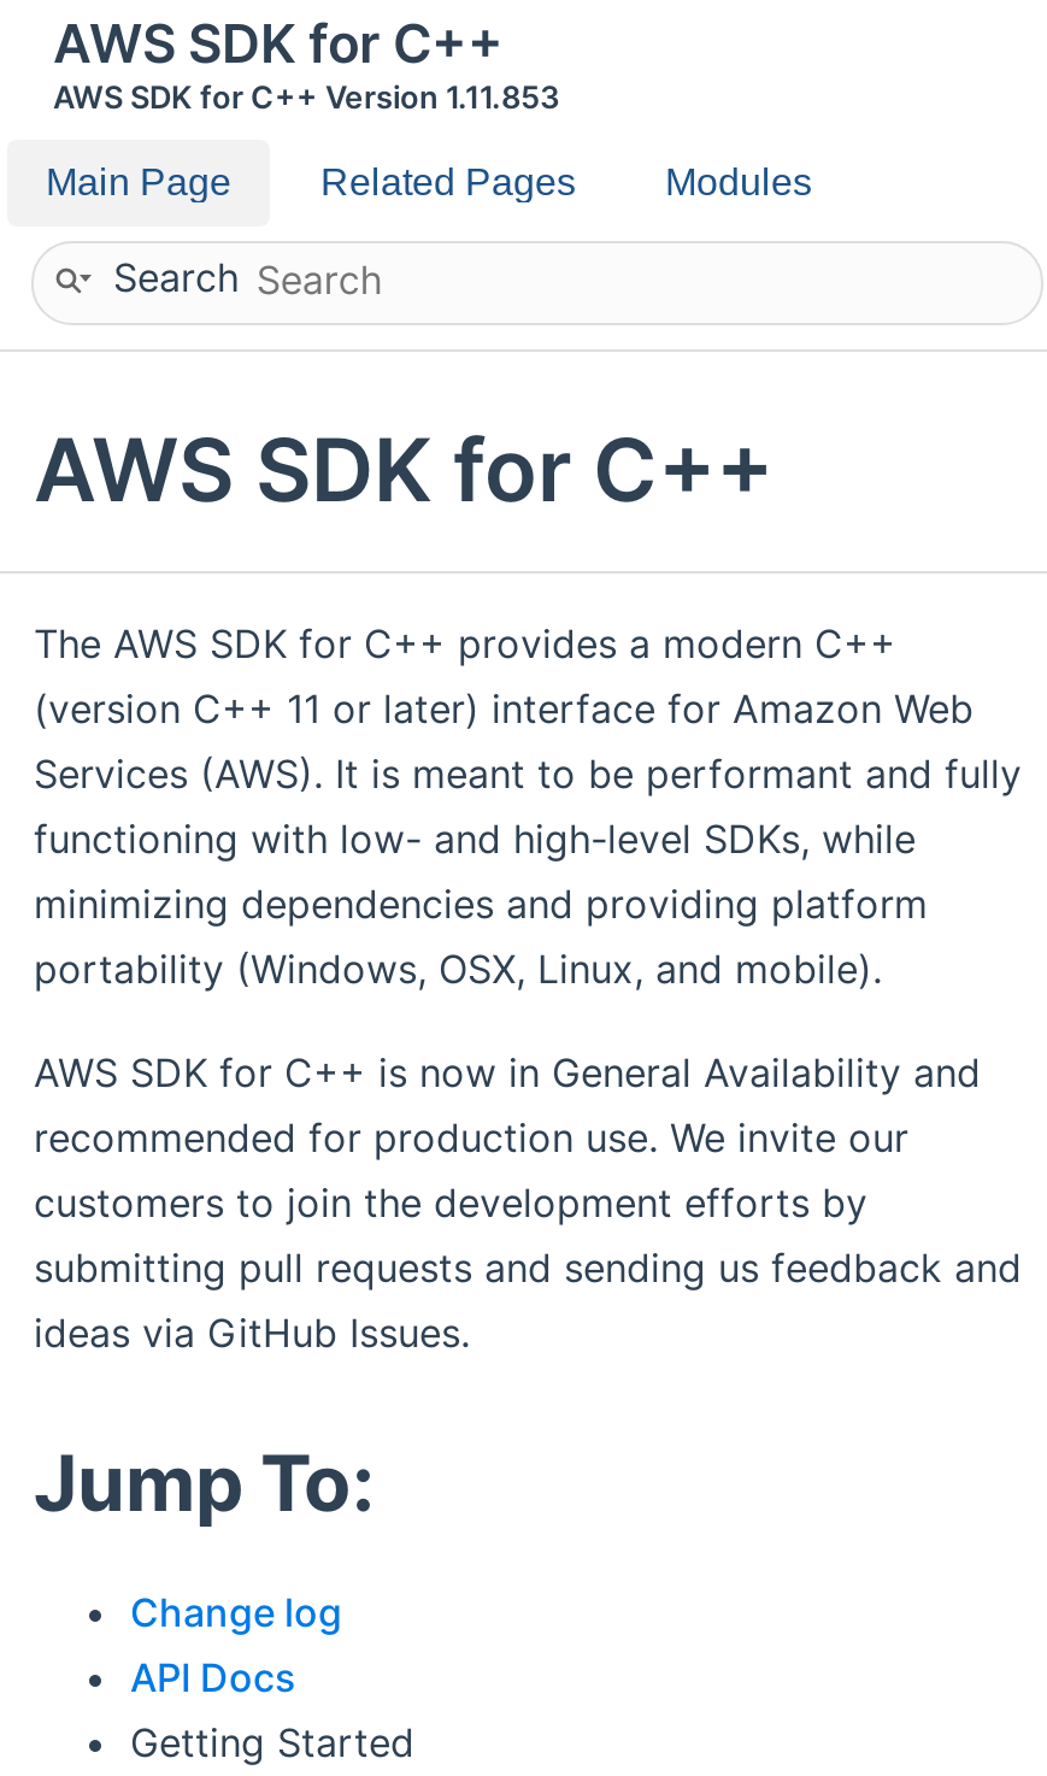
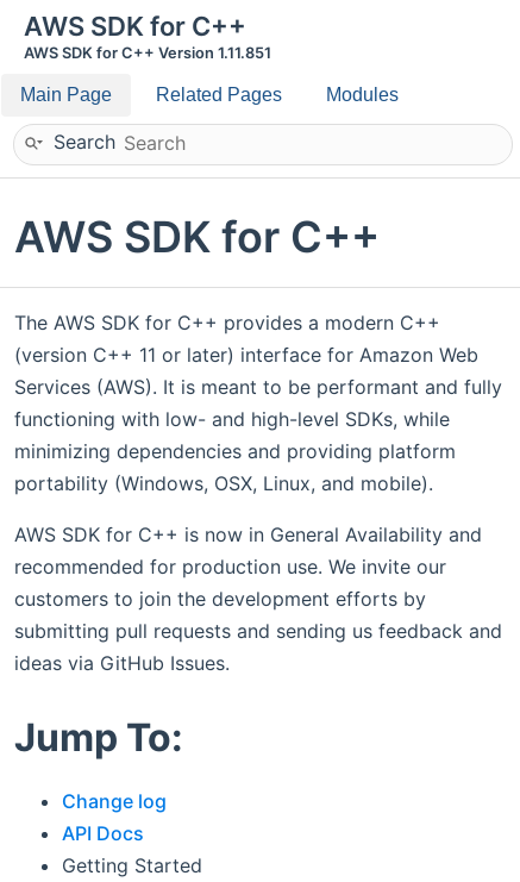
- AWS SDK for C++ Version 1.11.853
+ AWS SDK for C++ Version 1.11.851
